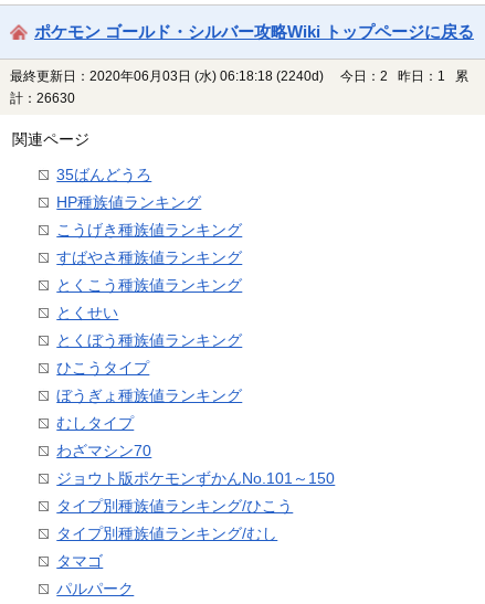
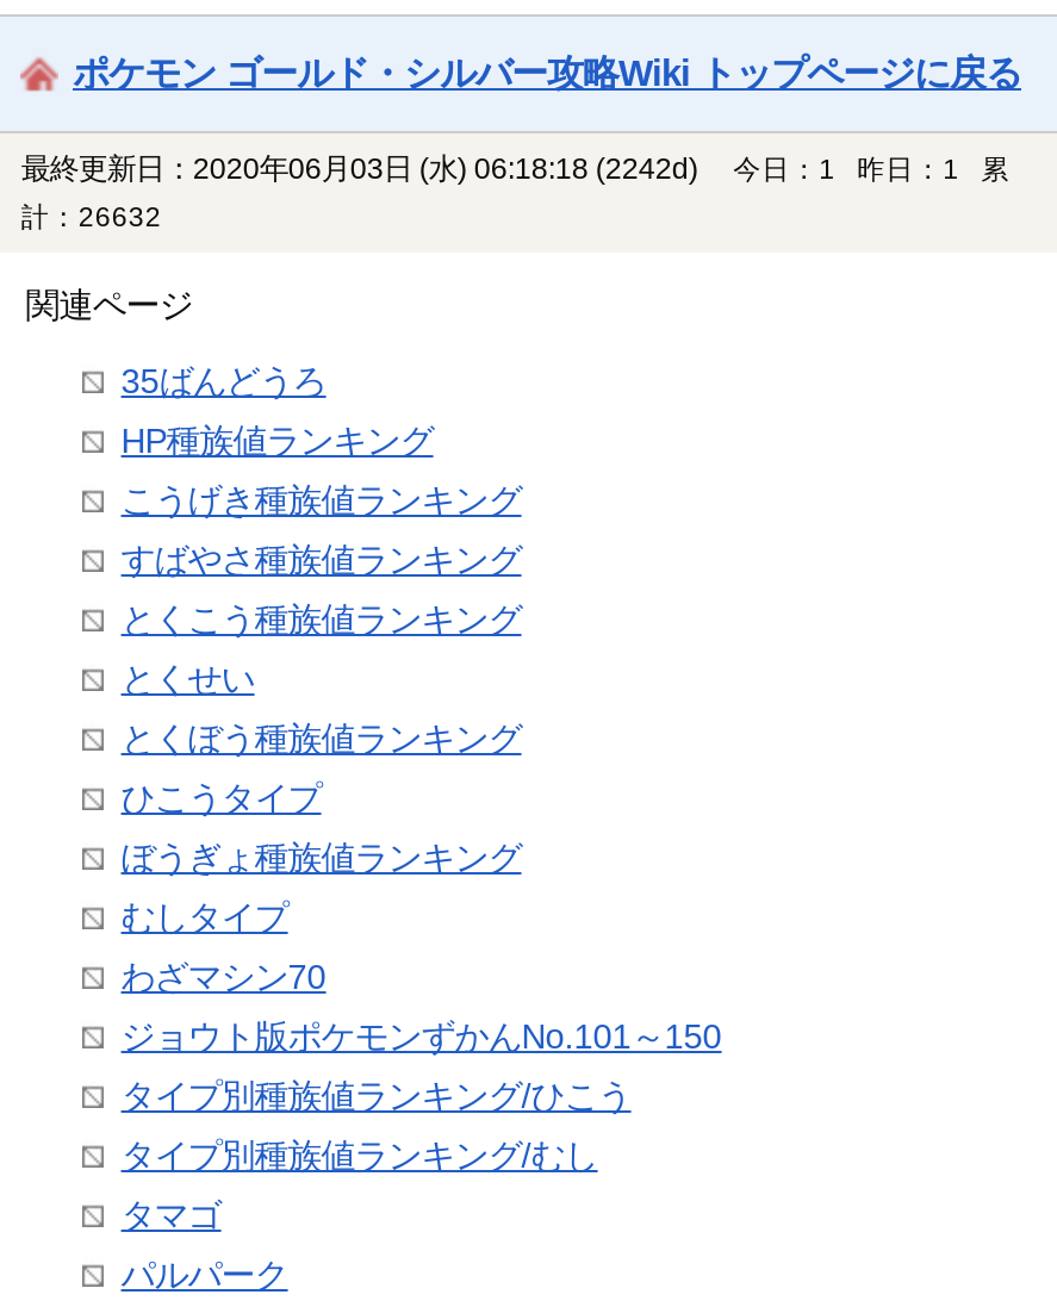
- 最終更新日：2020年06月03日 (水) 06:18:18 (2240d)
+ 最終更新日：2020年06月03日 (水) 06:18:18 (2242d)

- 今日：2 昨日：1 累
+ 今日：1 昨日：1 累

- 計：26630
+ 計：26632
